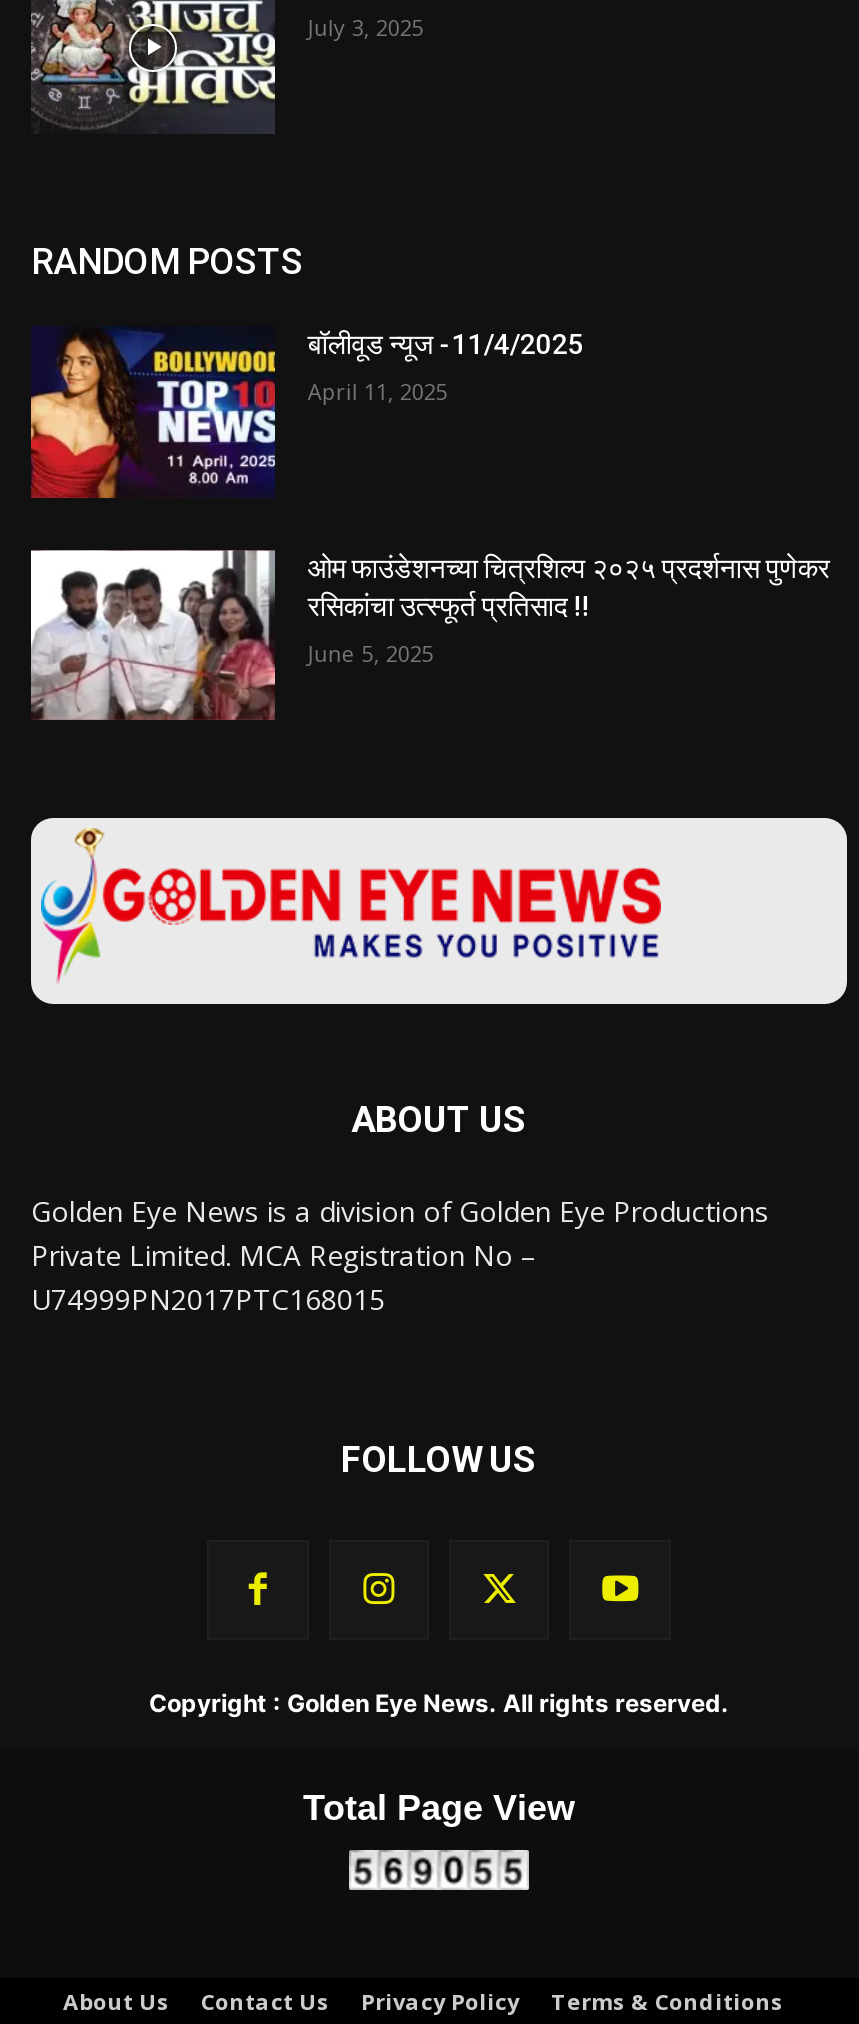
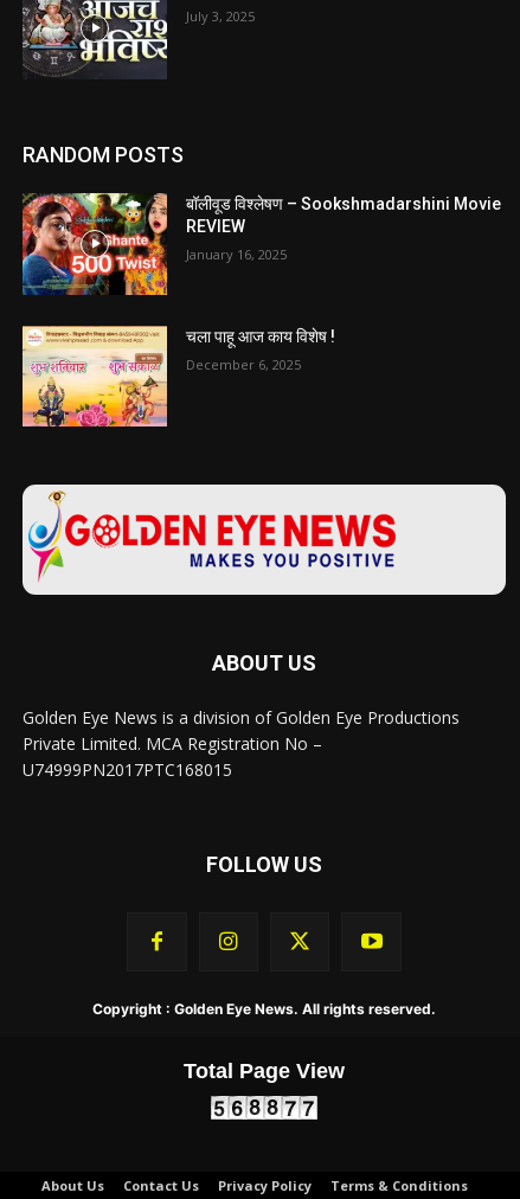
- [image]
- बॉलीवूड न्यूज -11/4/2025
+ [image]
+ बॉलीवूड विश्लेषण – Sookshmadarshini Movie
+ REVIEW

- April 11, 2025
+ January 16, 2025

- [image]
- ओम फाउंडेशनच्या चित्रशिल्प २०२५ प्रदर्शनास पुणेकर
- रसिकांचा उत्स्फूर्त प्रतिसाद !!
+ [image]
+ चला पाहू आज काय विशेष !

- June 5, 2025
+ December 6, 2025
